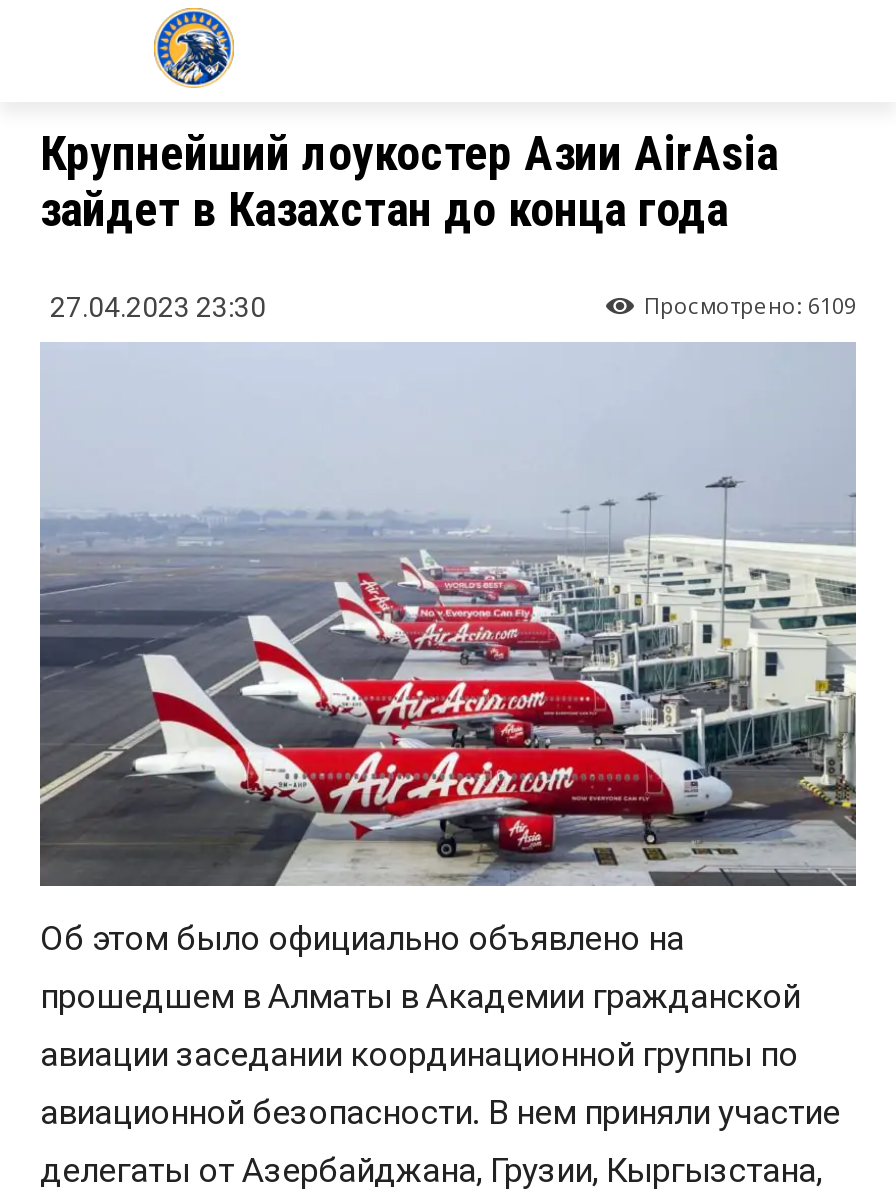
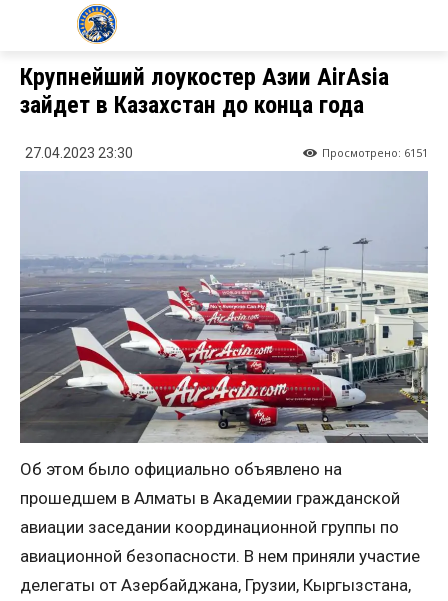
- Просмотрено: 6109
+ Просмотрено: 6151
